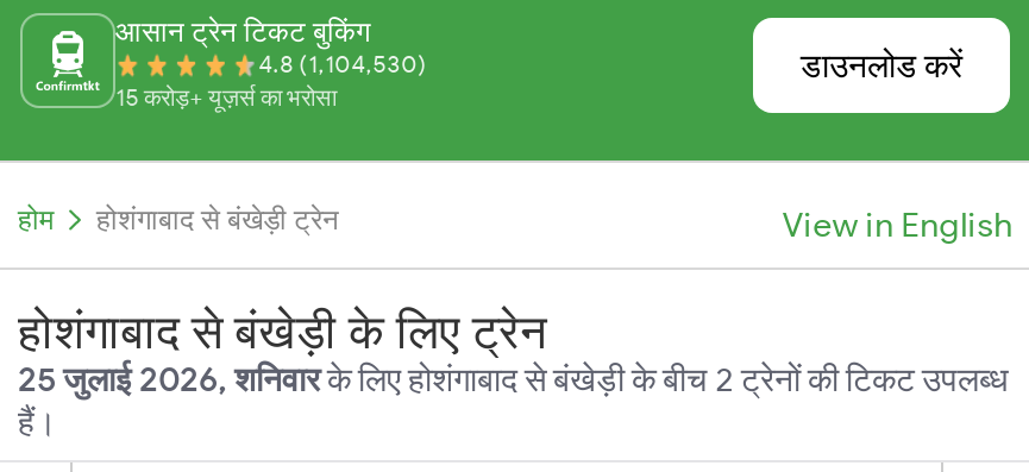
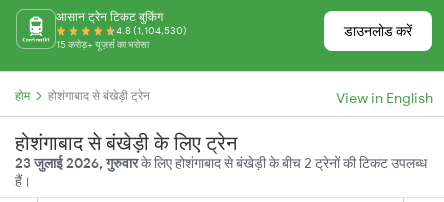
- 25 जुलाई 2026, शनिवारके लिए होशंगाबाद से बंखेड़ी के बीच 2 ट्रेनों की टिकट उपलब्ध
+ 23 जुलाई 2026, गुरुवारके लिए होशंगाबाद से बंखेड़ी के बीच 2 ट्रेनों की टिकट उपलब्ध
